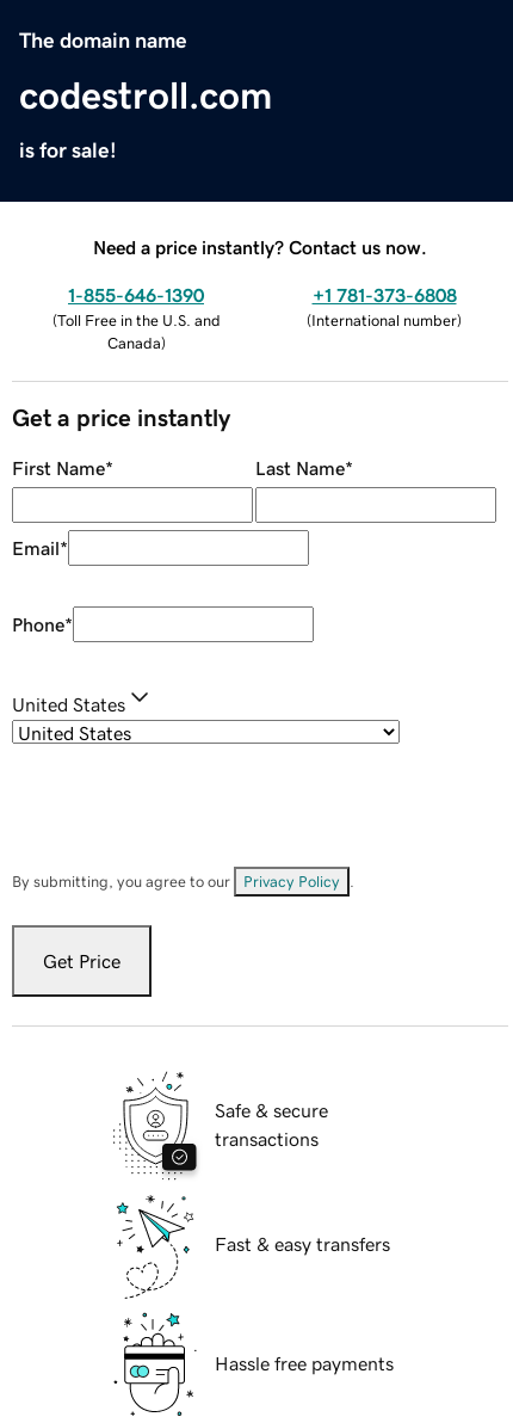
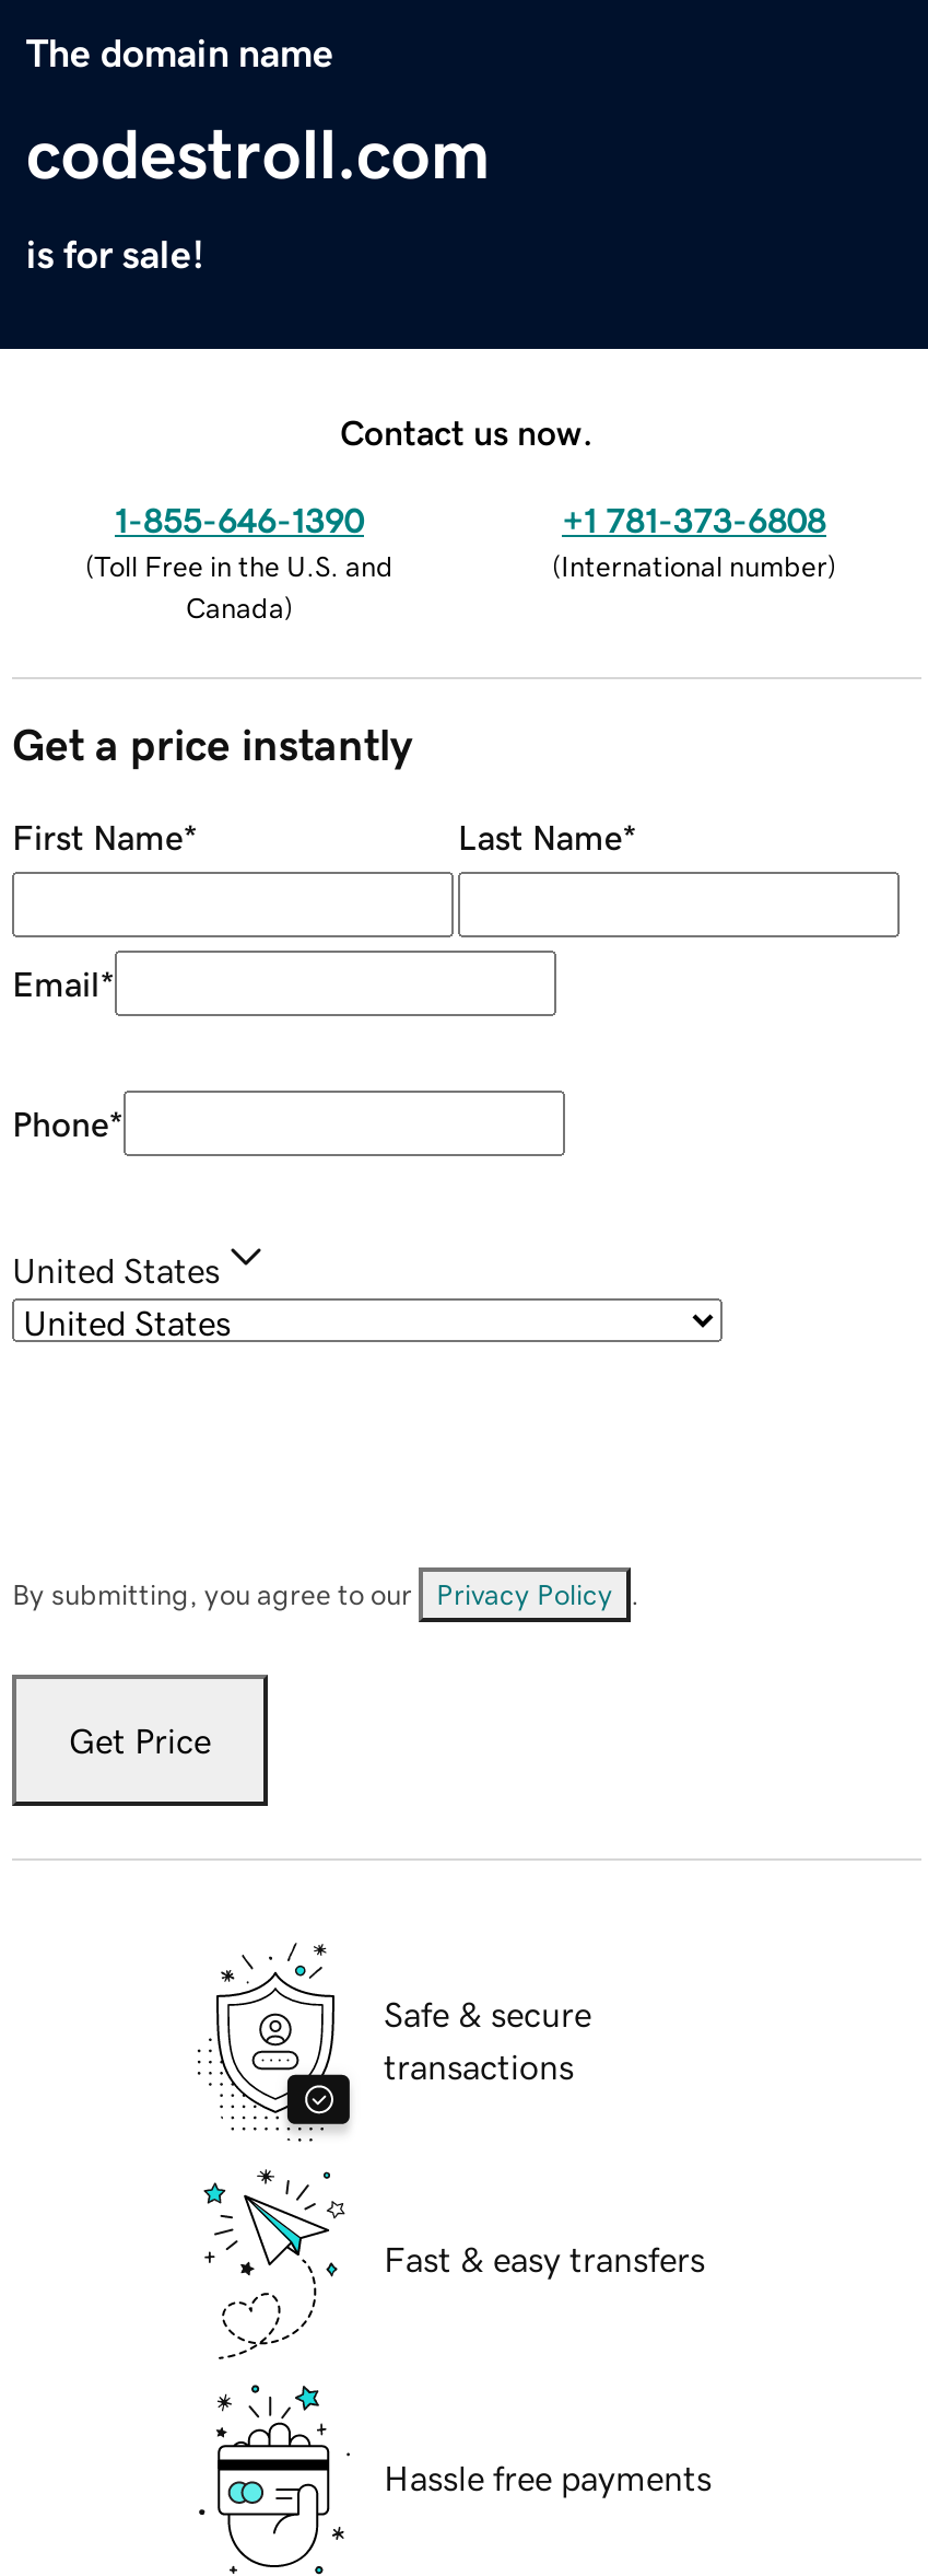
- Need a price instantly? Contact us now.
+ Contact us now.
